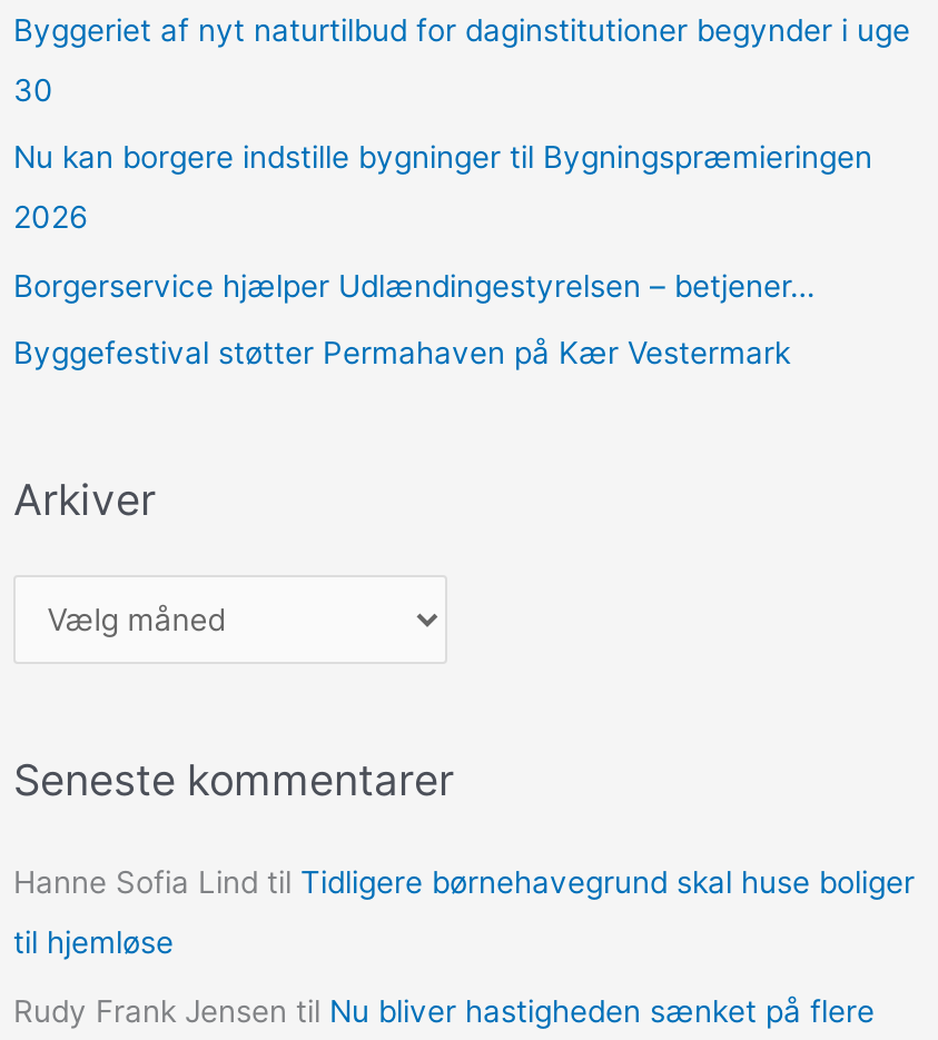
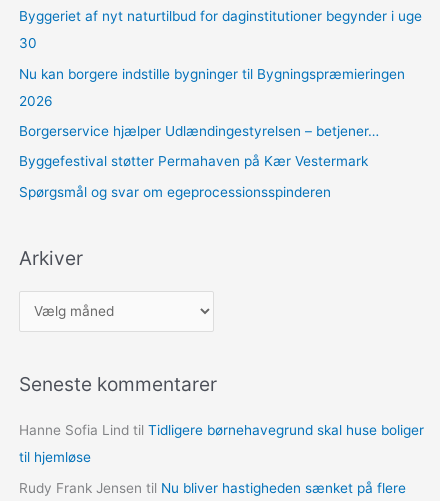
+ Spørgsmål og svar om egeprocessionsspinderen
